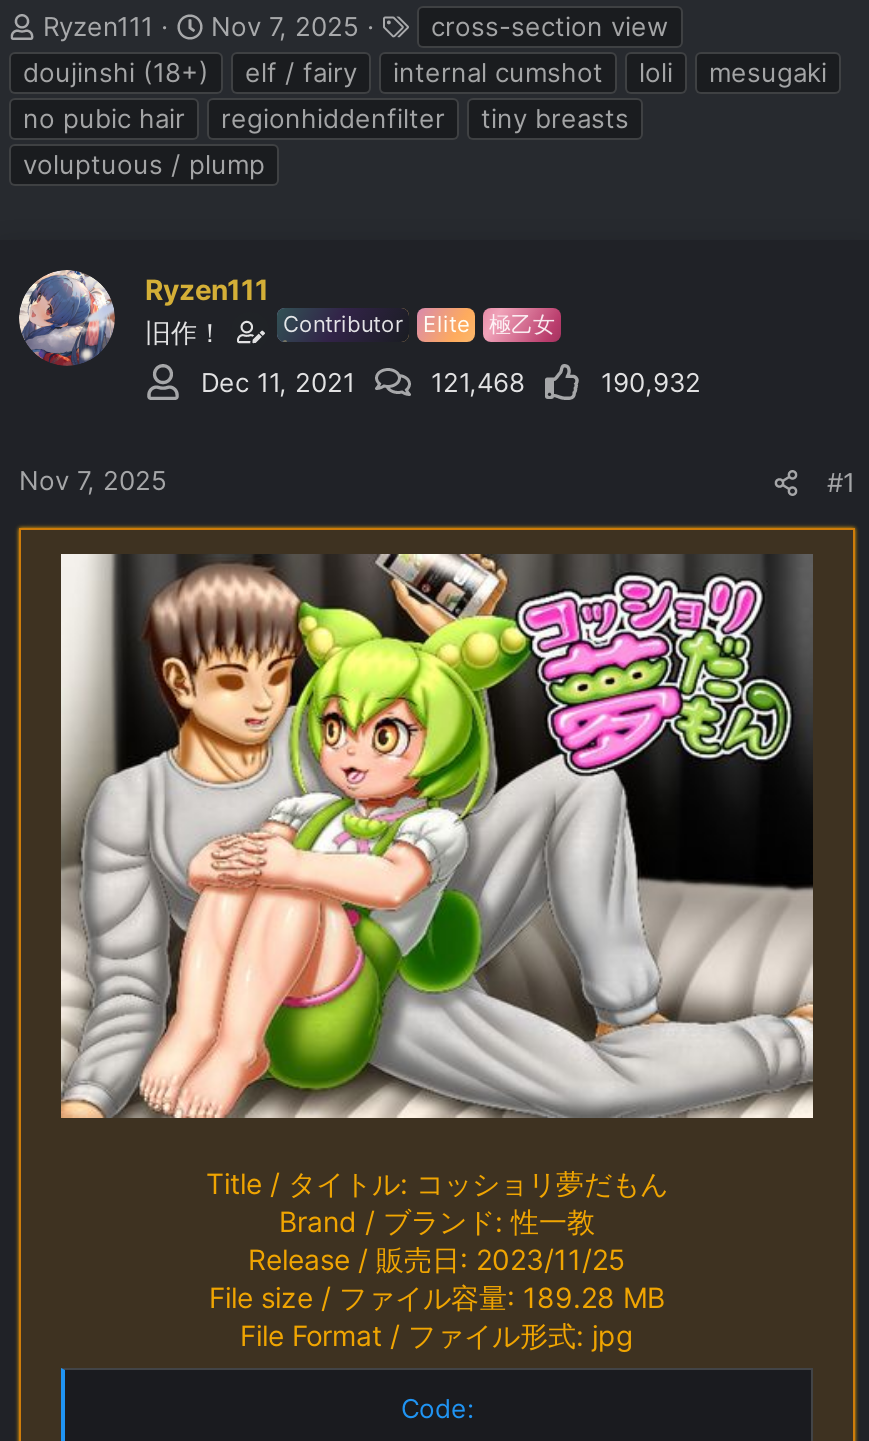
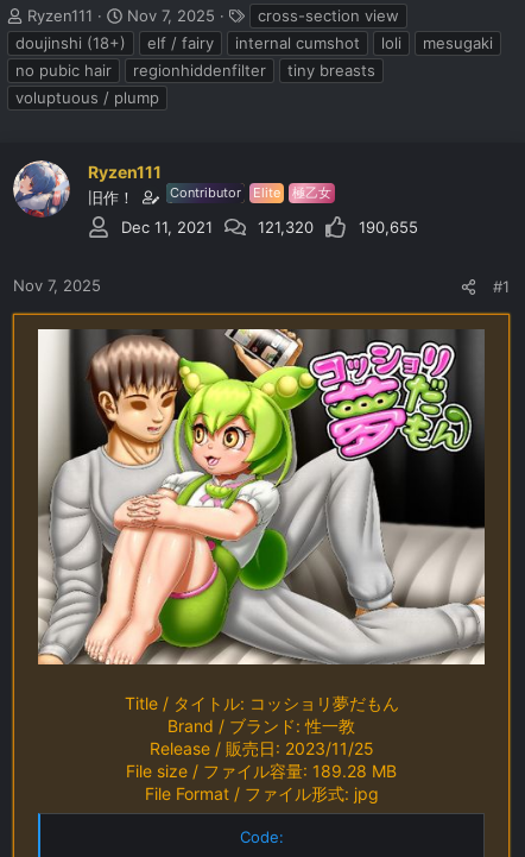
- 121,468
+ 121,320

- 190,932
+ 190,655
